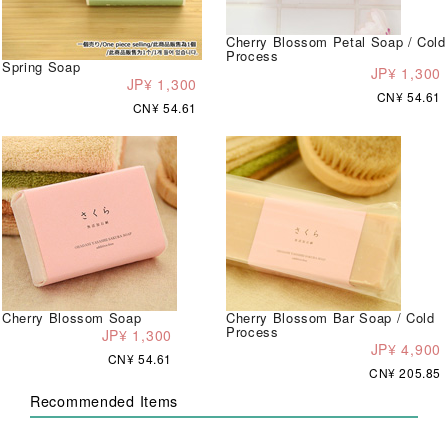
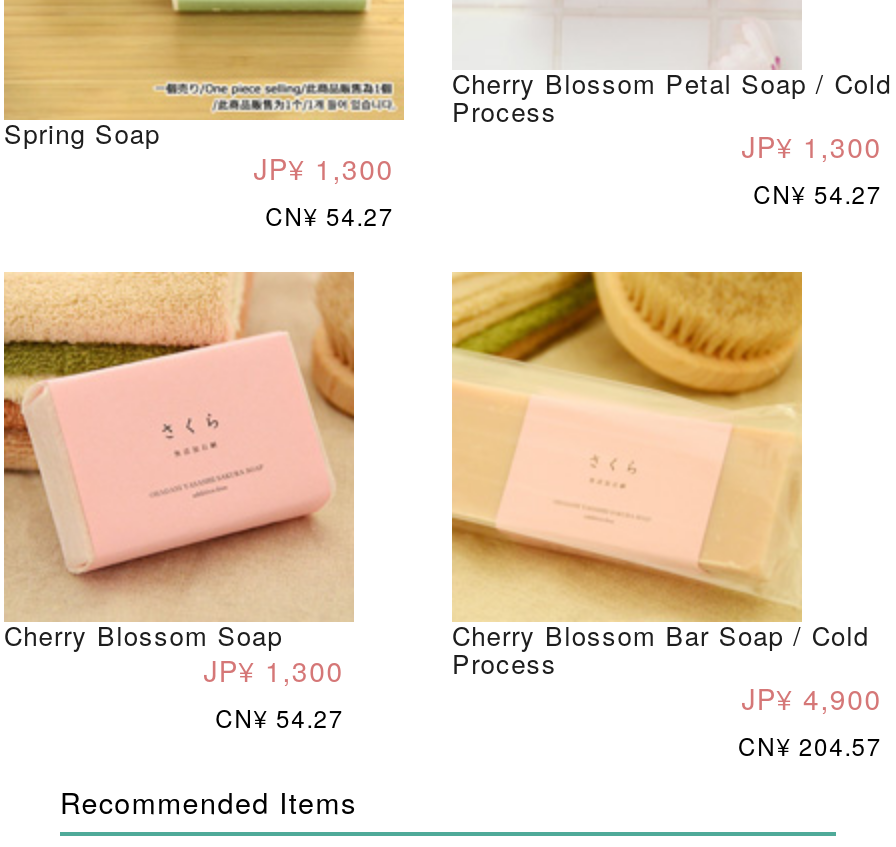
- CN¥ 54.61
+ CN¥ 54.27

- CN¥ 54.61
+ CN¥ 54.27

- CN¥ 54.61
+ CN¥ 54.27

- CN¥ 205.85
+ CN¥ 204.57
